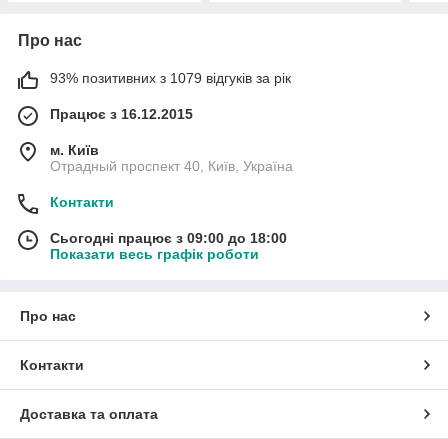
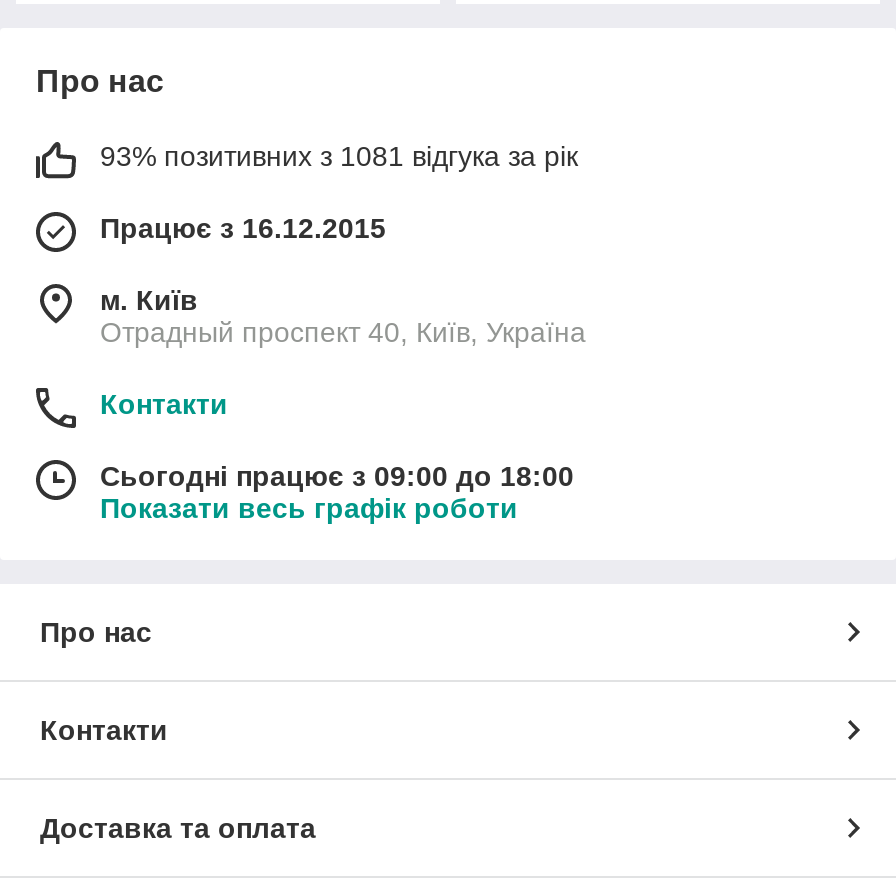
- 93% позитивних з 1079 відгуків за рік
+ 93% позитивних з 1081 відгука за рік
